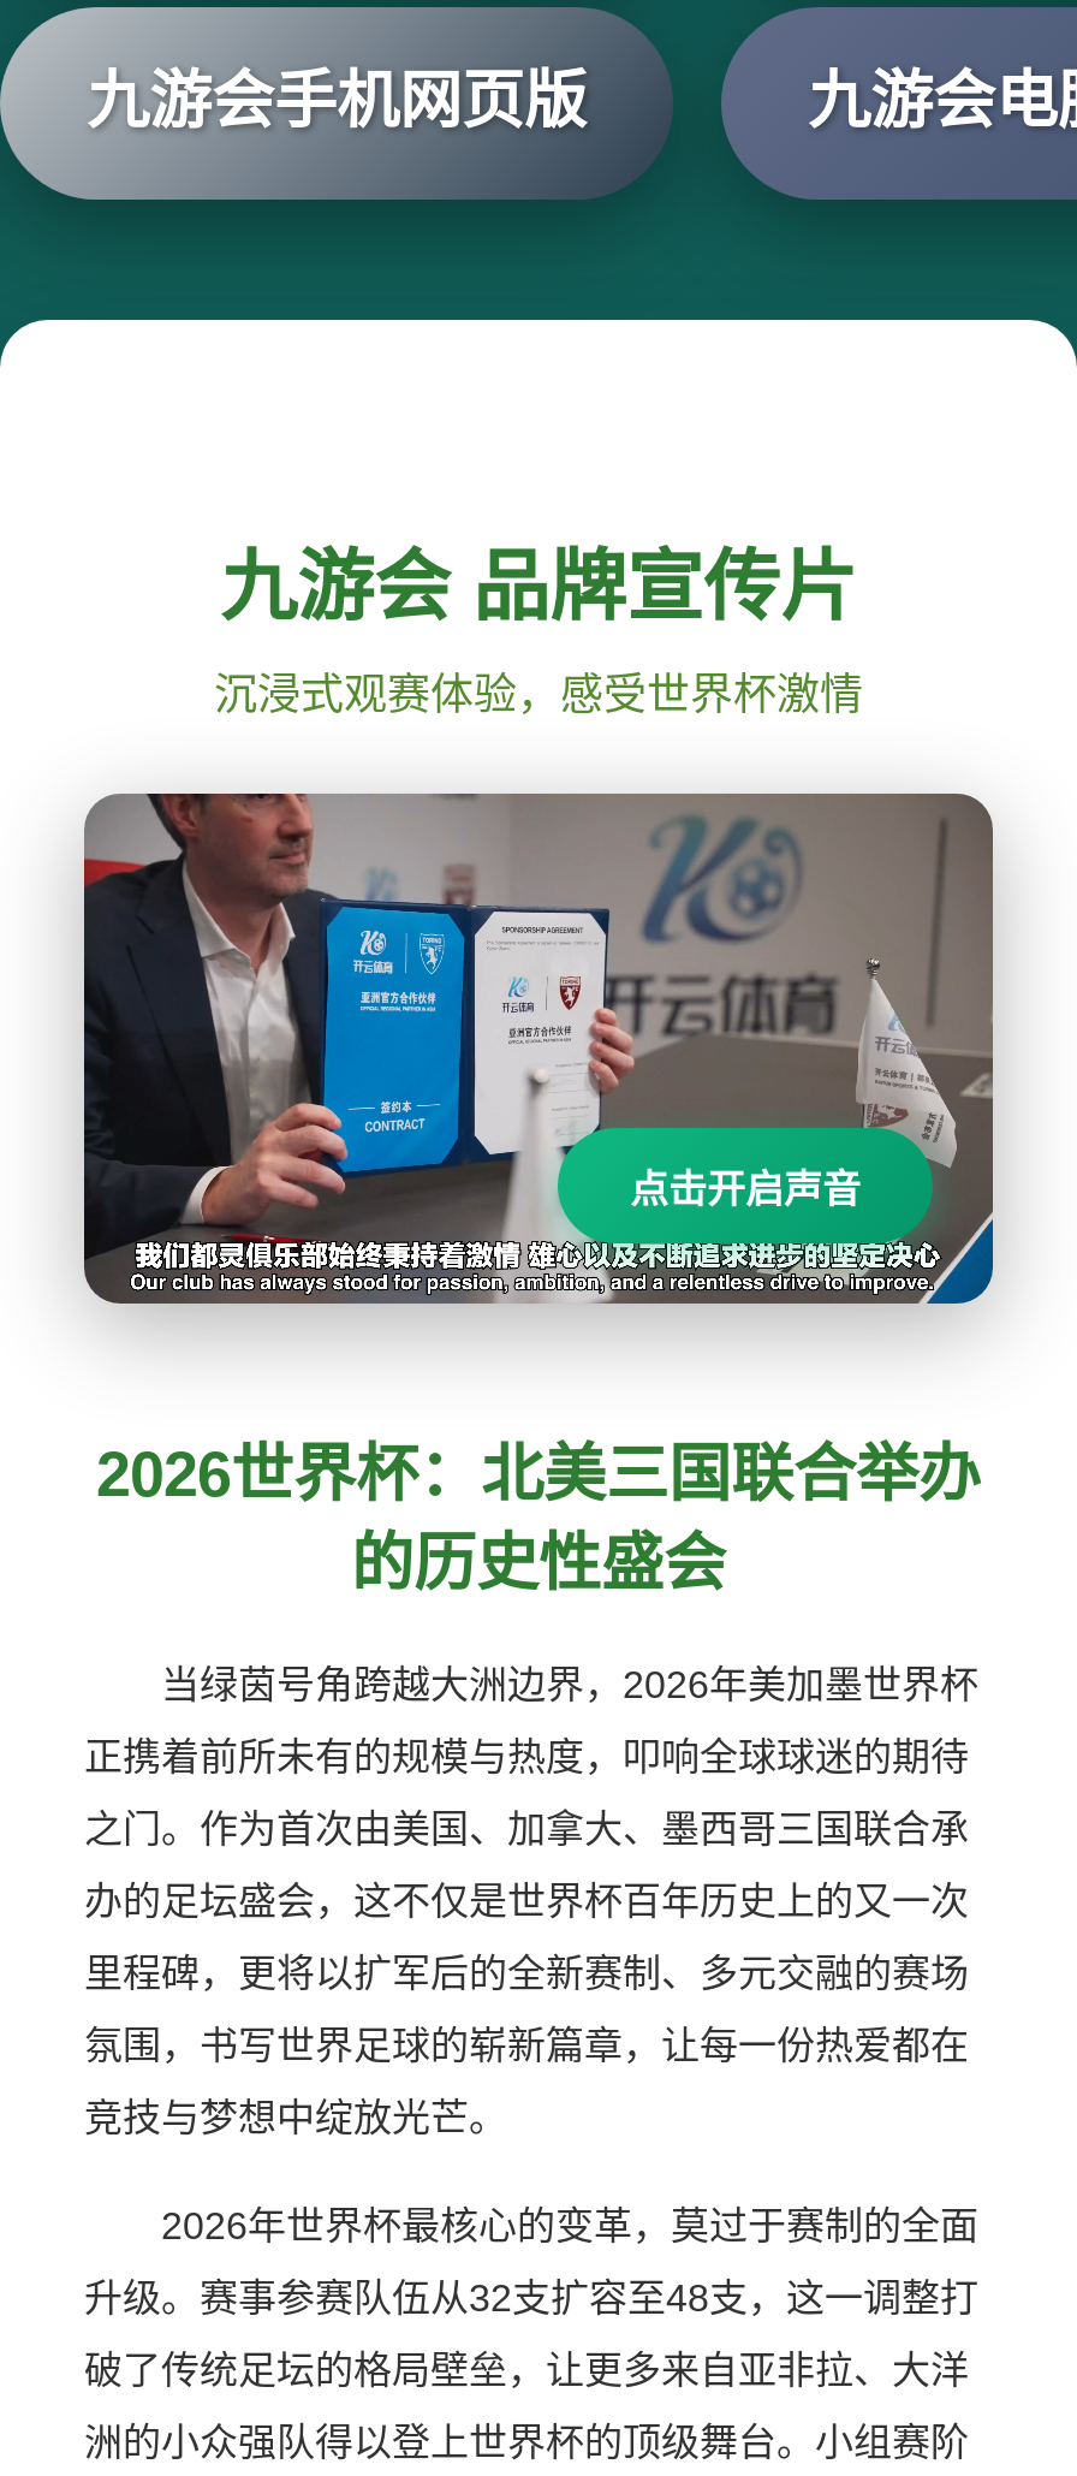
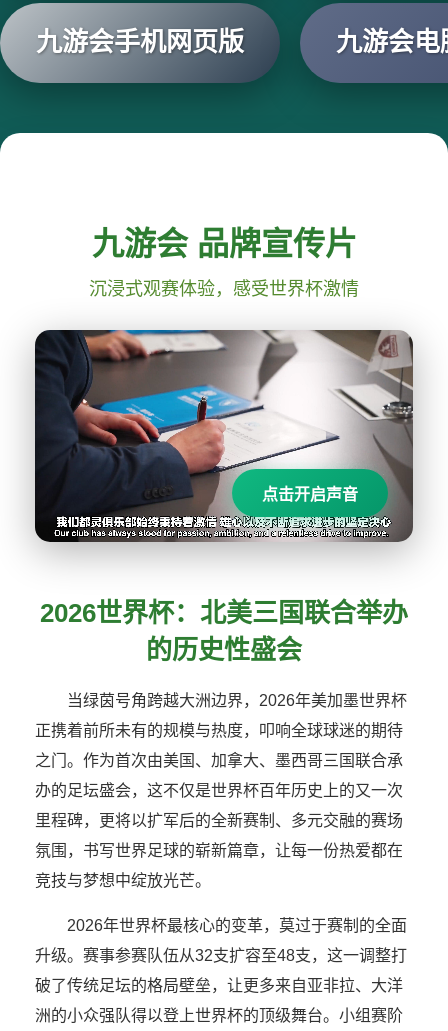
- [image]
+ [image]
